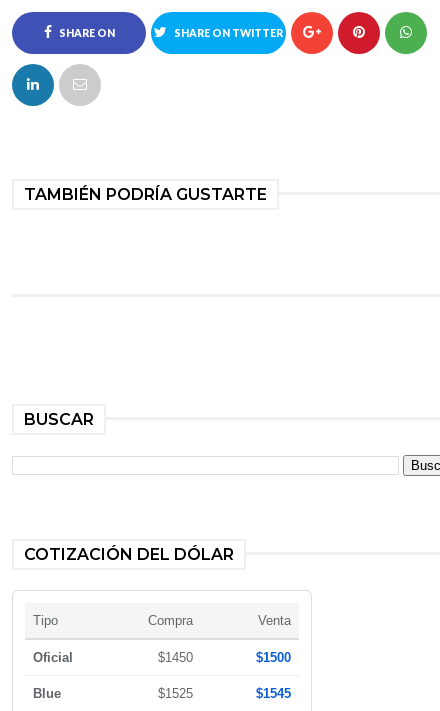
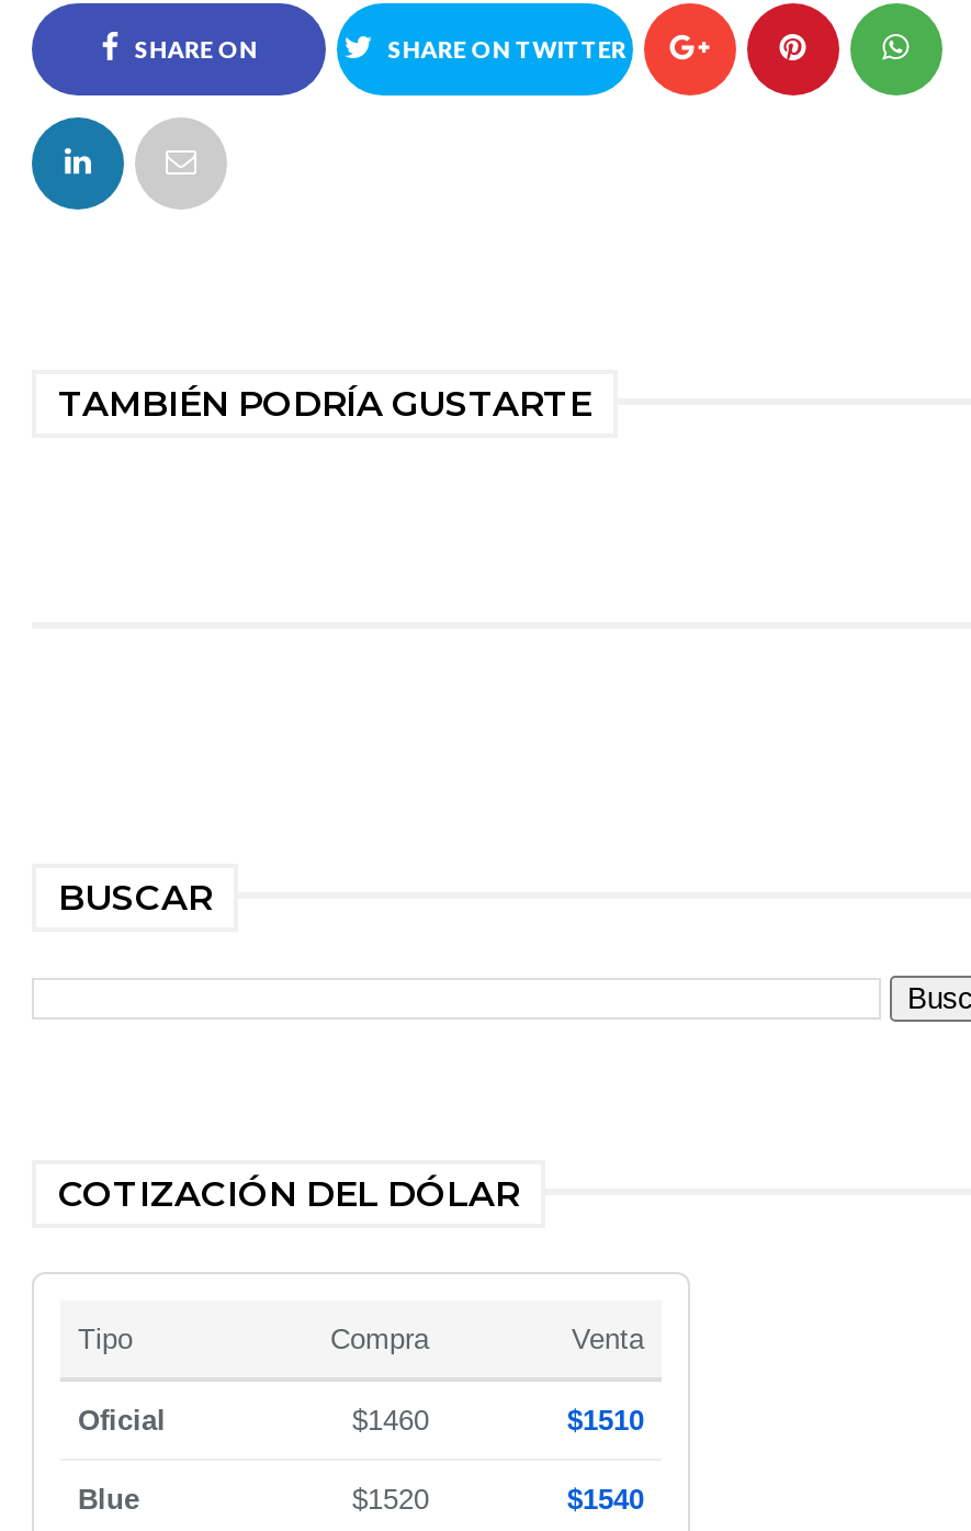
- $1450
+ $1460

- $1500
+ $1510

- $1525
+ $1520

- $1545
+ $1540
